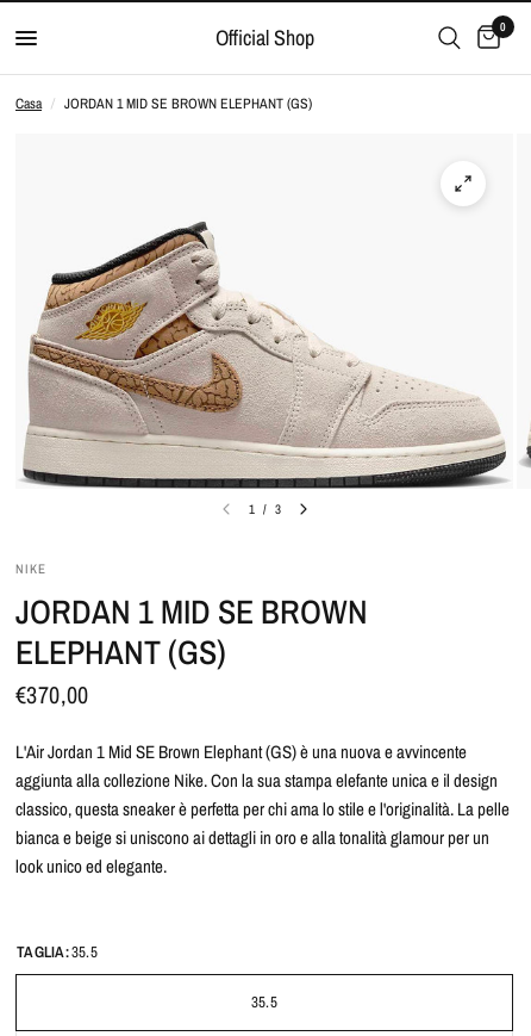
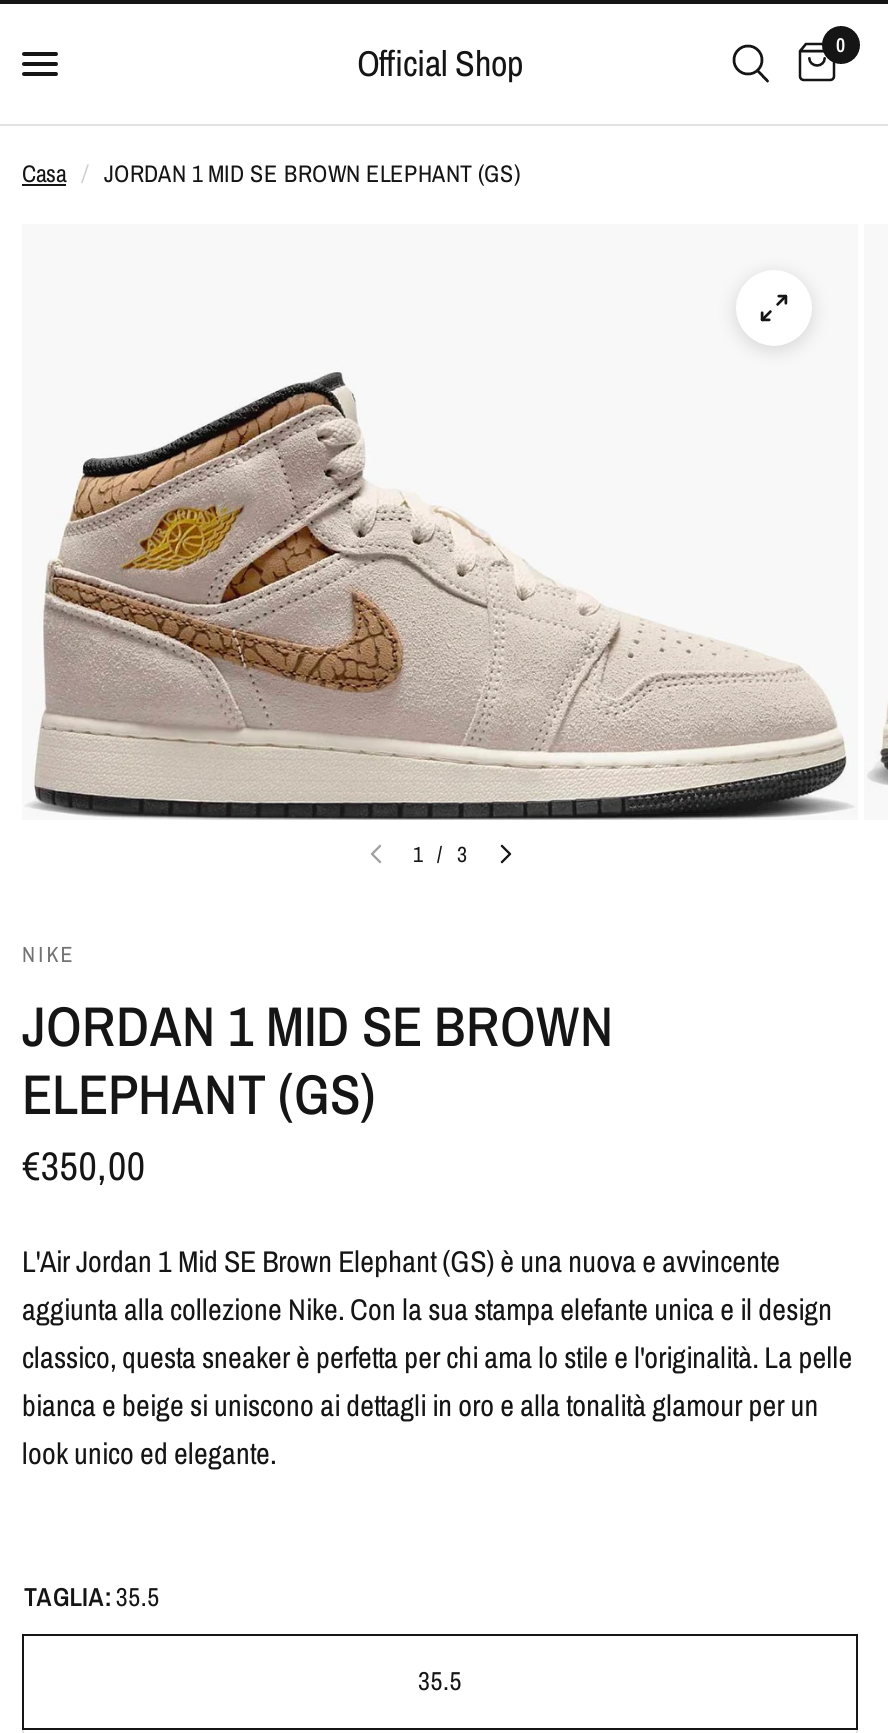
- €370,00
+ €350,00
